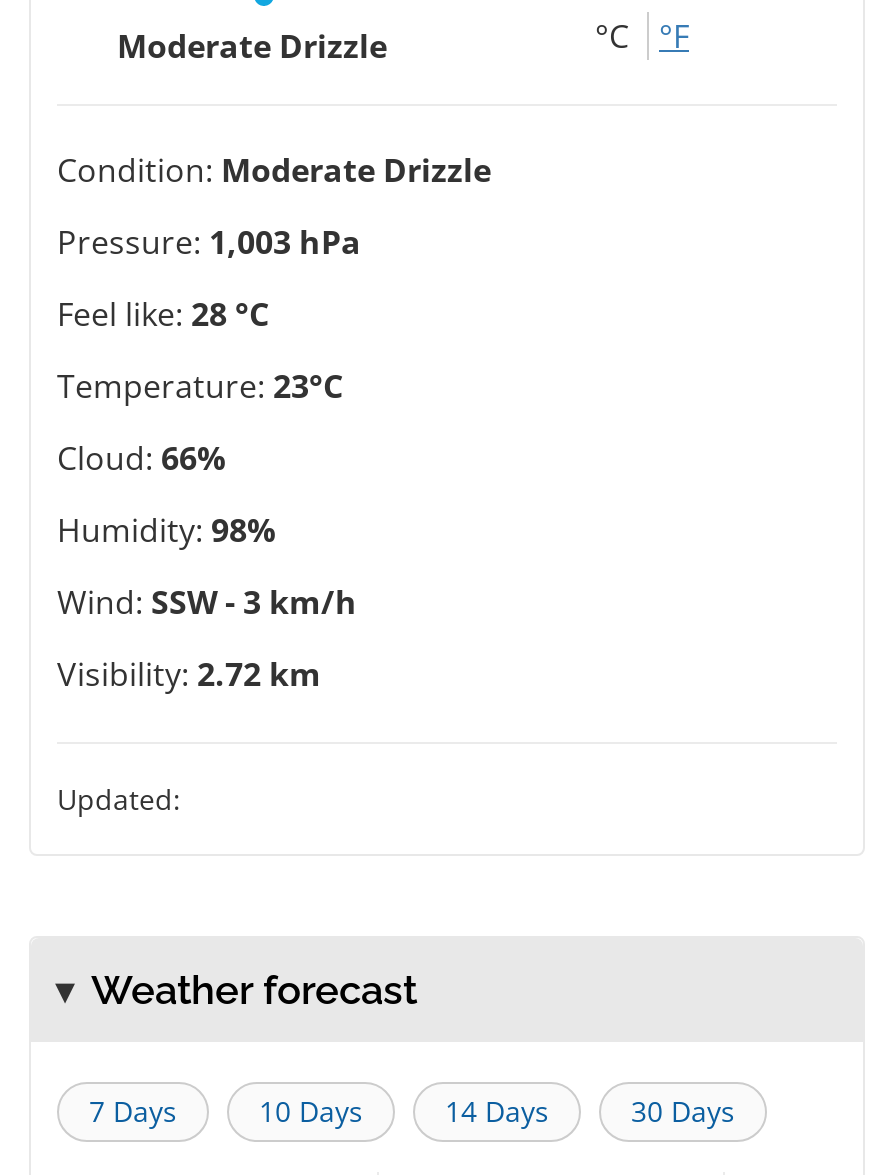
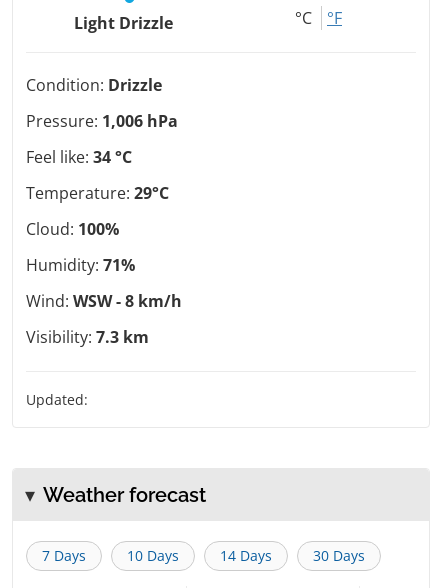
- Moderate Drizzle
+ Light Drizzle

- Condition: Moderate Drizzle
+ Condition: Drizzle

- Pressure: 1,003 hPa
+ Pressure: 1,006 hPa

- Feel like: 28 °C
+ Feel like: 34 °C

- Temperature: 23°C
+ Temperature: 29°C

- Cloud: 66%
+ Cloud: 100%

- Humidity: 98%
+ Humidity: 71%

- Wind: SSW - 3 km/h
+ Wind: WSW - 8 km/h

- Visibility: 2.72 km
+ Visibility: 7.3 km
